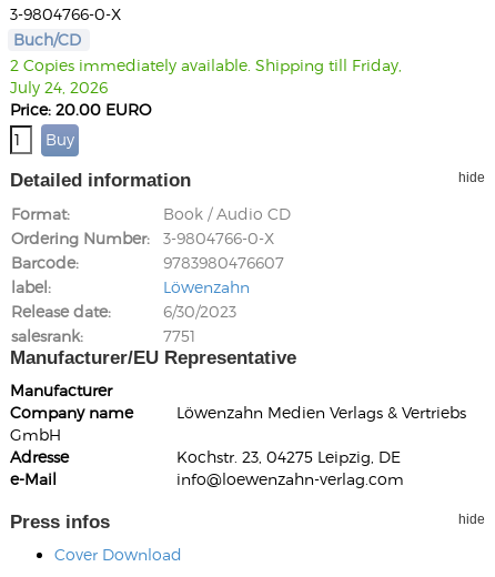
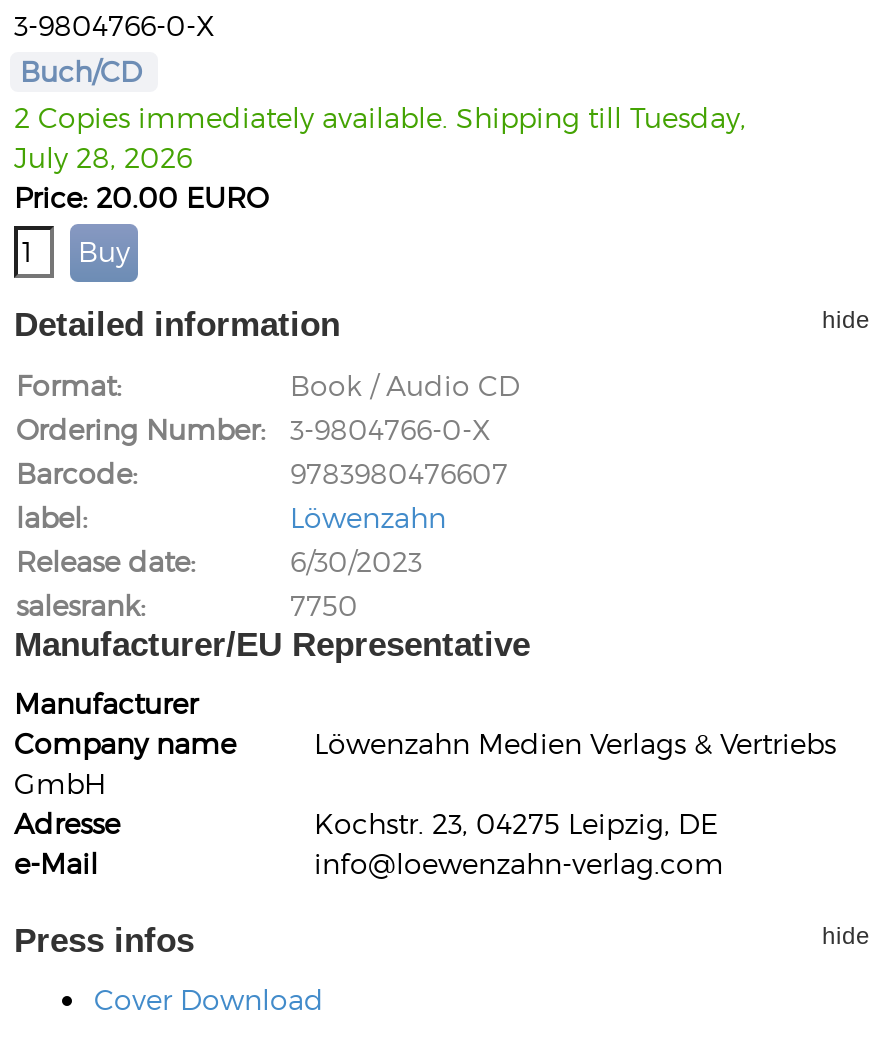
- 2 Copies immediately available. Shipping till Friday,
+ 2 Copies immediately available. Shipping till Tuesday,

- July 24, 2026
+ July 28, 2026

- 7751
+ 7750
